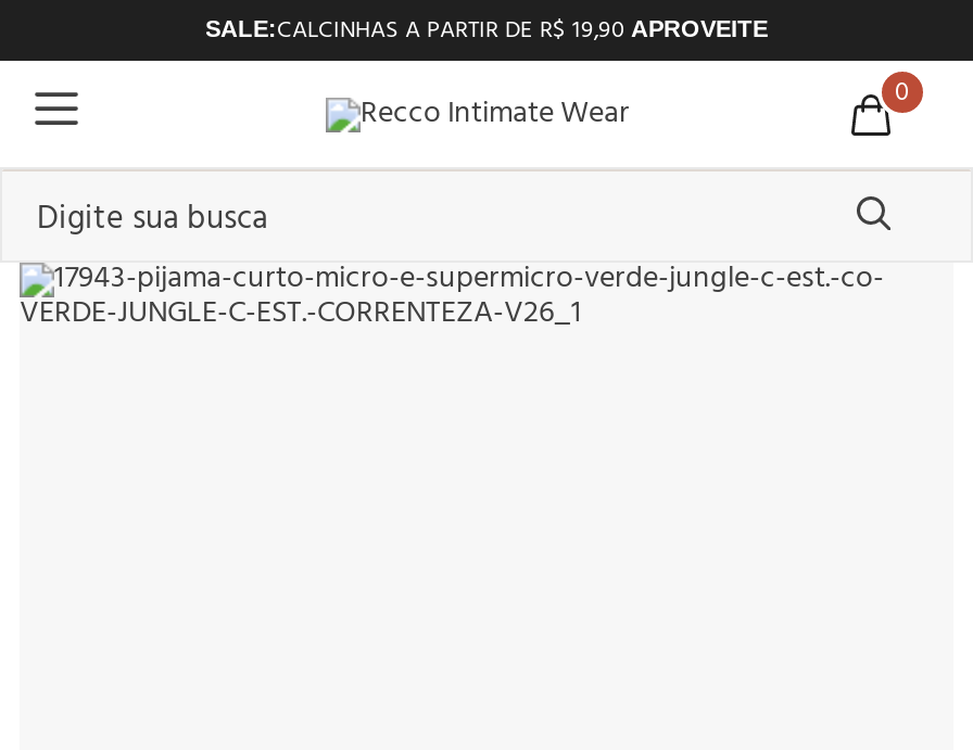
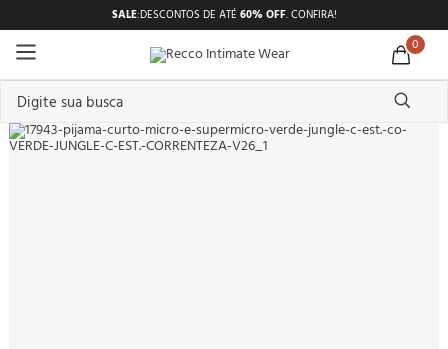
- SALE:CALCINHAS A PARTIR DE R$ 19,90 APROVEITE
+ SALE:DESCONTOS DE ATÉ 60% OFF. CONFIRA!
